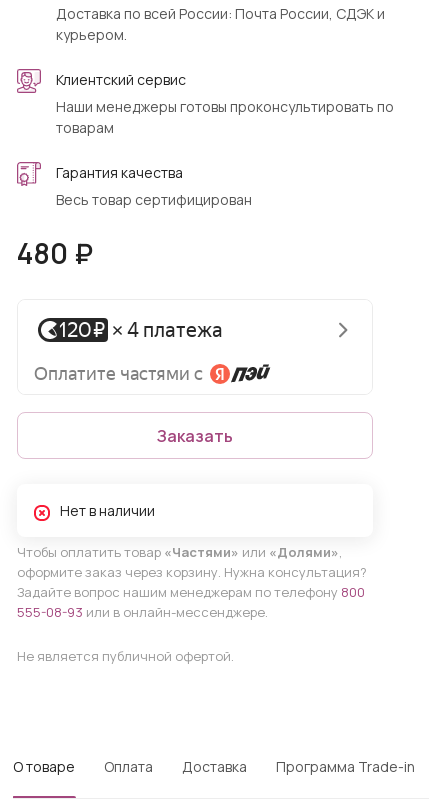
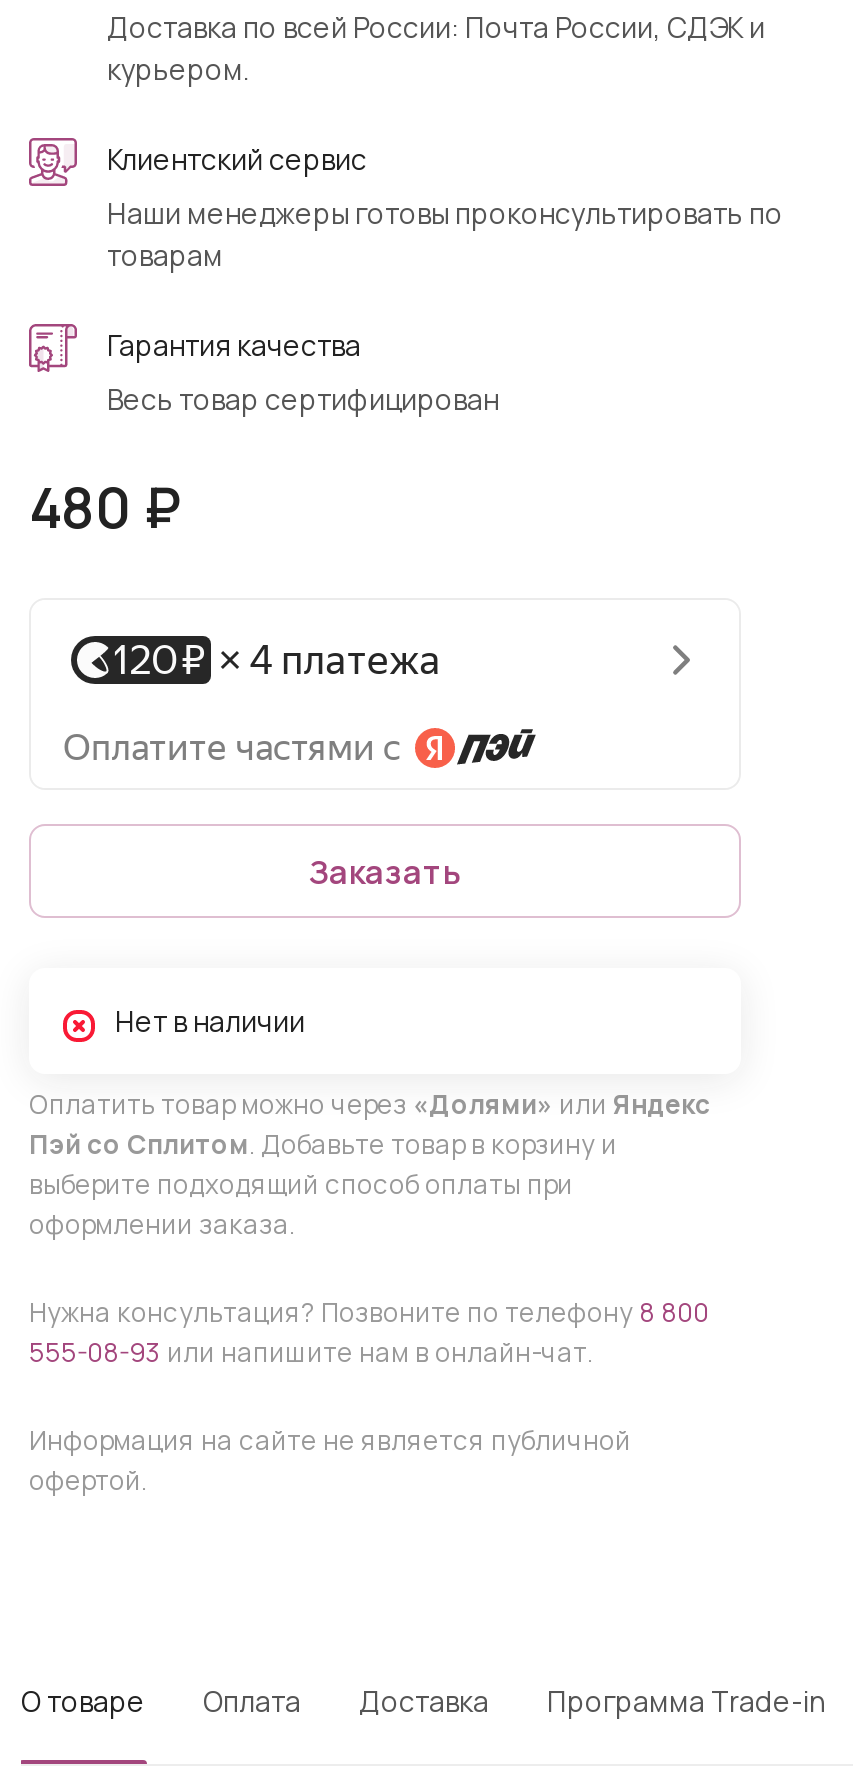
- Чтобы оплатить товар «Частями» или «Долями»,
- оформите заказ через корзину. Нужна консультация?
- Задайте вопрос нашим менеджерам по телефону 800
- 555-08-93 или в онлайн-мессенджере.
- Не является публичной офертой.
+ Оплатить товар можно через «Долями» или Яндекс
+ Пэй со Сплитом. Добавьте товар в корзину и
+ выберите подходящий способ оплаты при
+ оформлении заказа.
+ Нужна консультация? Позвоните по телефону 8 800
+ 555-08-93 или напишите нам в онлайн-чат.
+ Информация на сайте не является публичной
+ офертой.
